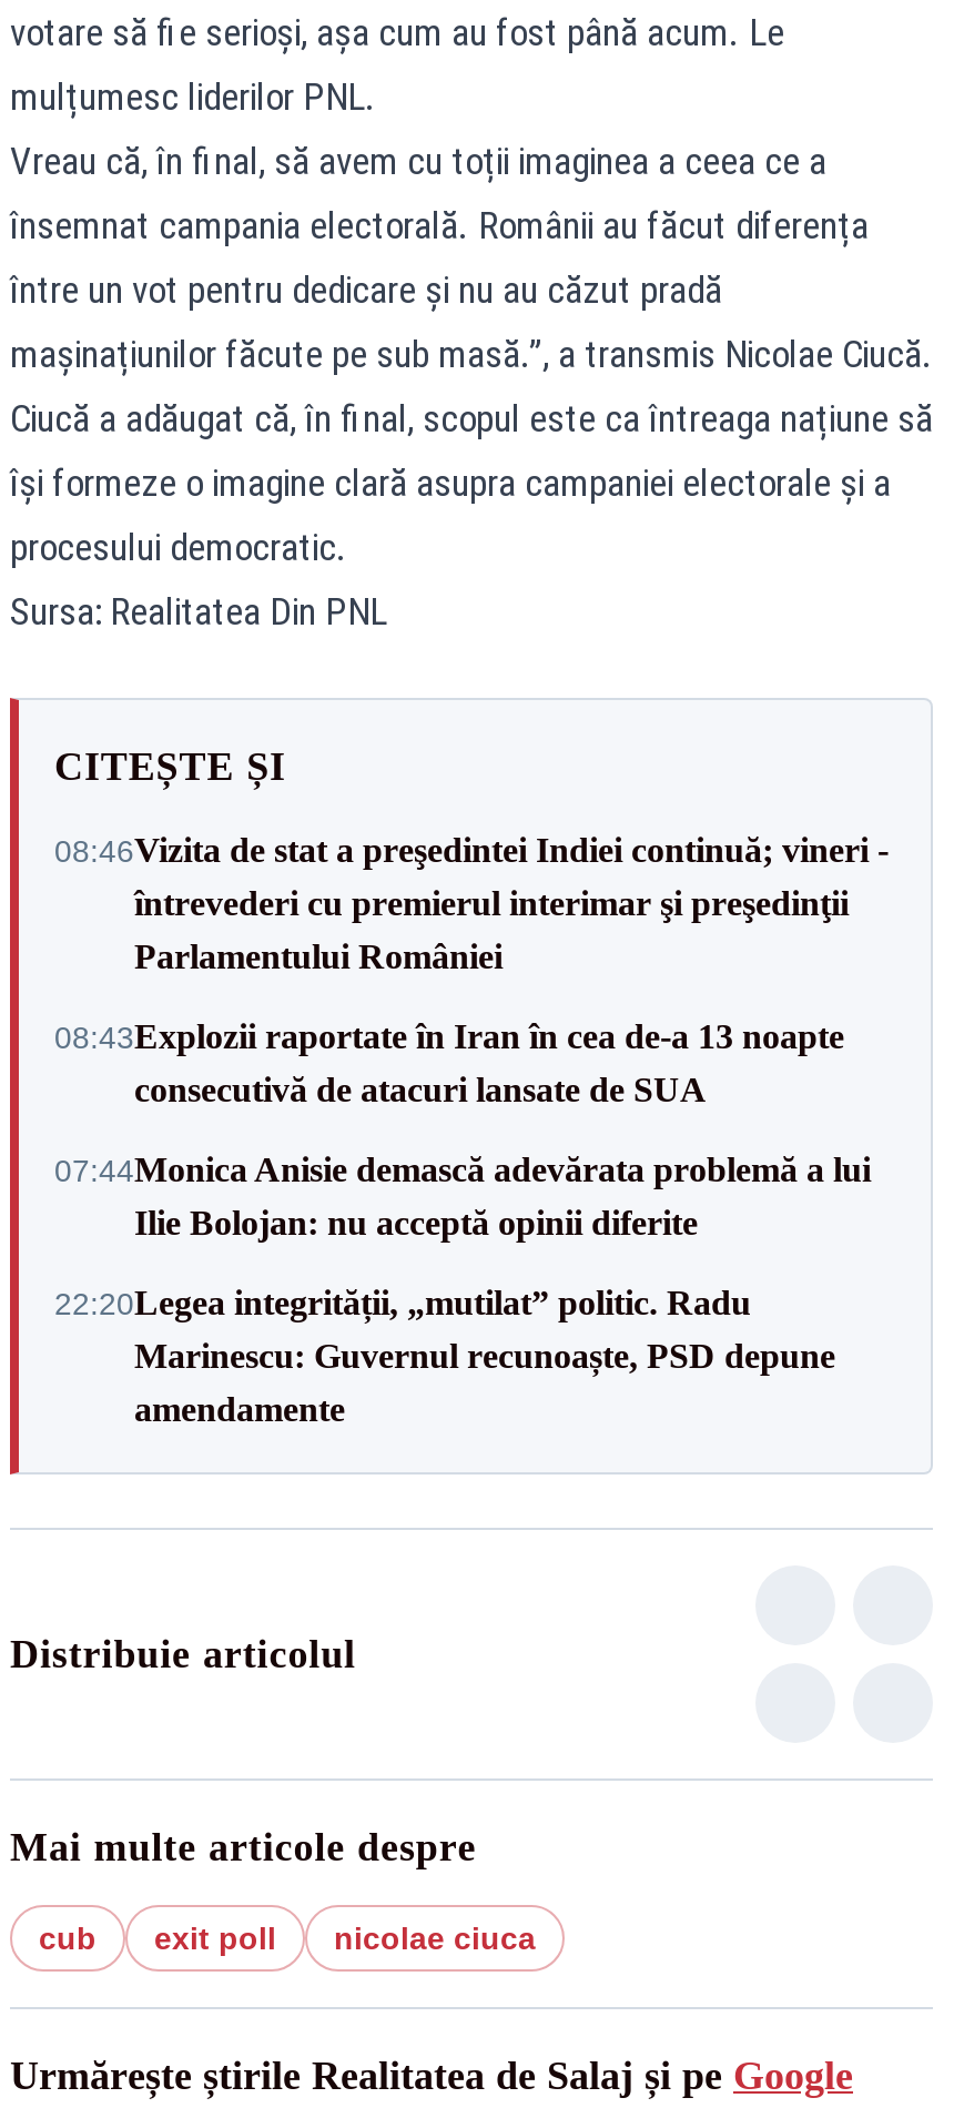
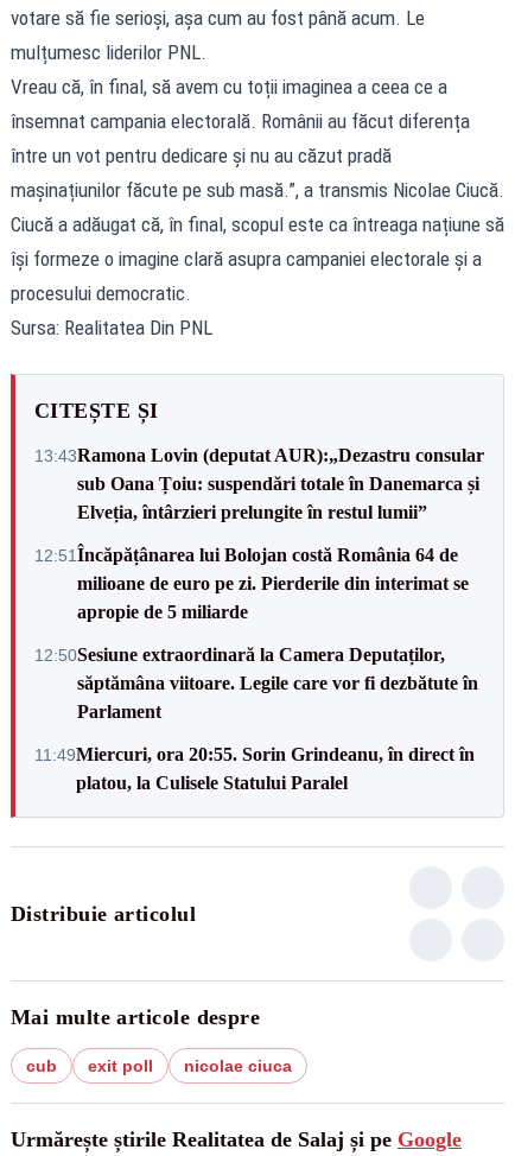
- 08:46Vizita de stat a preşedintei Indiei continuă; vineri -
- întrevederi cu premierul interimar şi preşedinţii
- Parlamentului României
+ 13:43Ramona Lovin (deputat AUR):„Dezastru consular
+ sub Oana Țoiu: suspendări totale în Danemarca și
+ Elveția, întârzieri prelungite în restul lumii”

- 08:43Explozii raportate în Iran în cea de-a 13 noapte
- consecutivă de atacuri lansate de SUA
+ 12:51 Încăpățânarea lui Bolojan costă România 64 de
+ milioane de euro pe zi. Pierderile din interimat se
+ apropie de 5 miliarde

- 07:44Monica Anisie demască adevărata problemă a lui
- Ilie Bolojan: nu acceptă opinii diferite
+ 12:50Sesiune extraordinară la Camera Deputaților,
+ săptămâna viitoare. Legile care vor fi dezbătute în
+ Parlament

- 22:20Legea integrității, „mutilat” politic. Radu
- Marinescu: Guvernul recunoaște, PSD depune
- amendamente
+ 11:49Miercuri, ora 20:55. Sorin Grindeanu, în direct în
+ platou, la Culisele Statului Paralel
